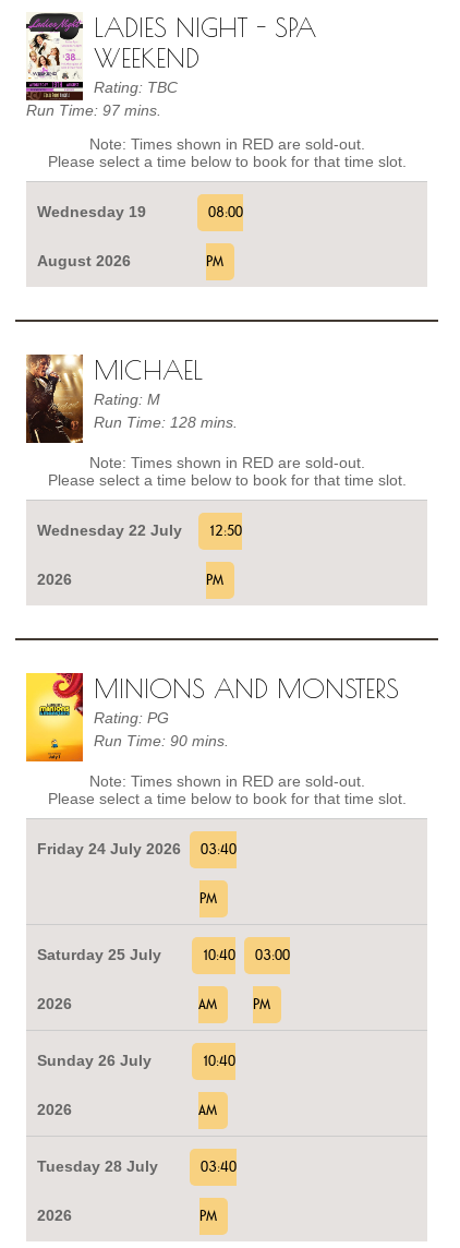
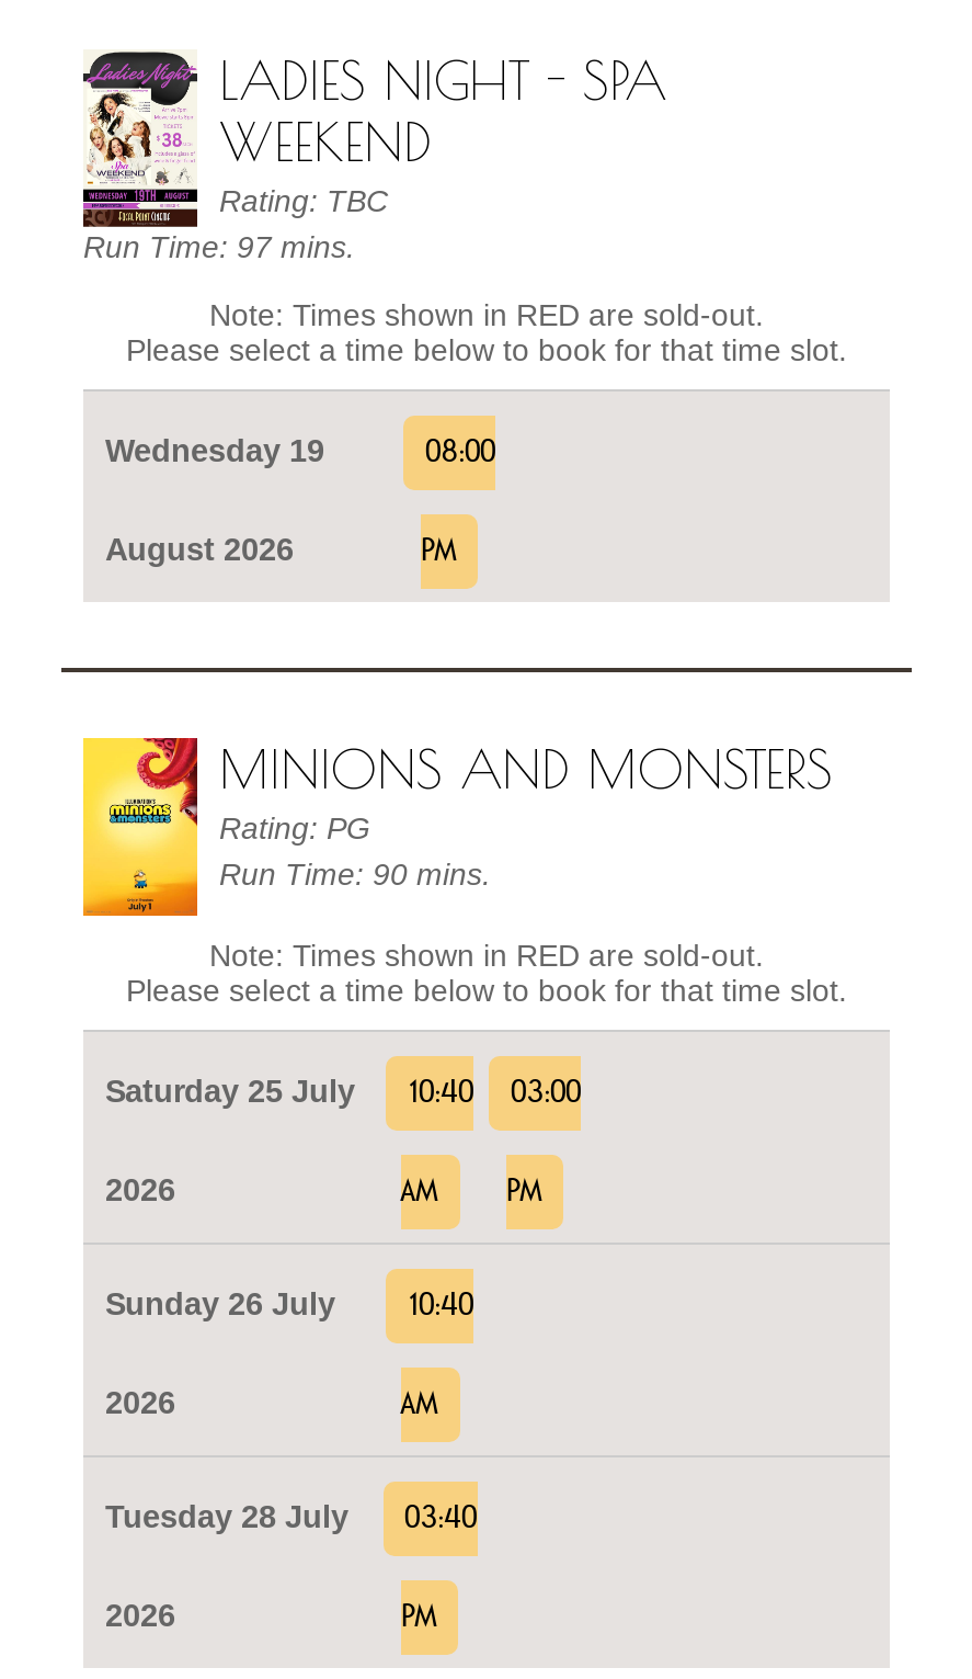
- [image]
- MICHAEL
- Rating: M
- Run Time: 128 mins.
- Note: Times shown in RED are sold-out.
- Please select a time below to book for that time slot.
- Wednesday 22 July
- 2026

- 12:50
- PM

- Friday 24 July 2026
- 03:40
- PM
